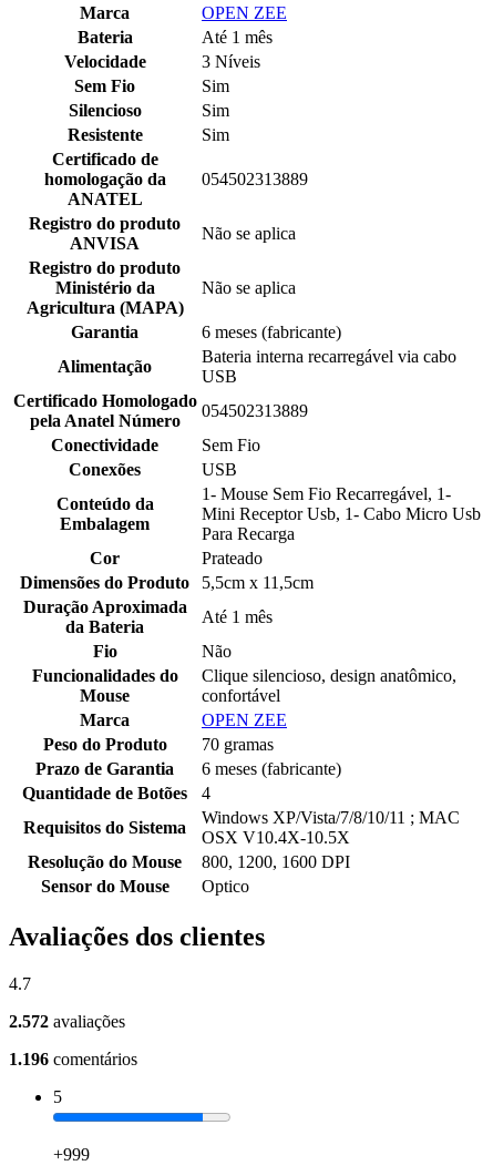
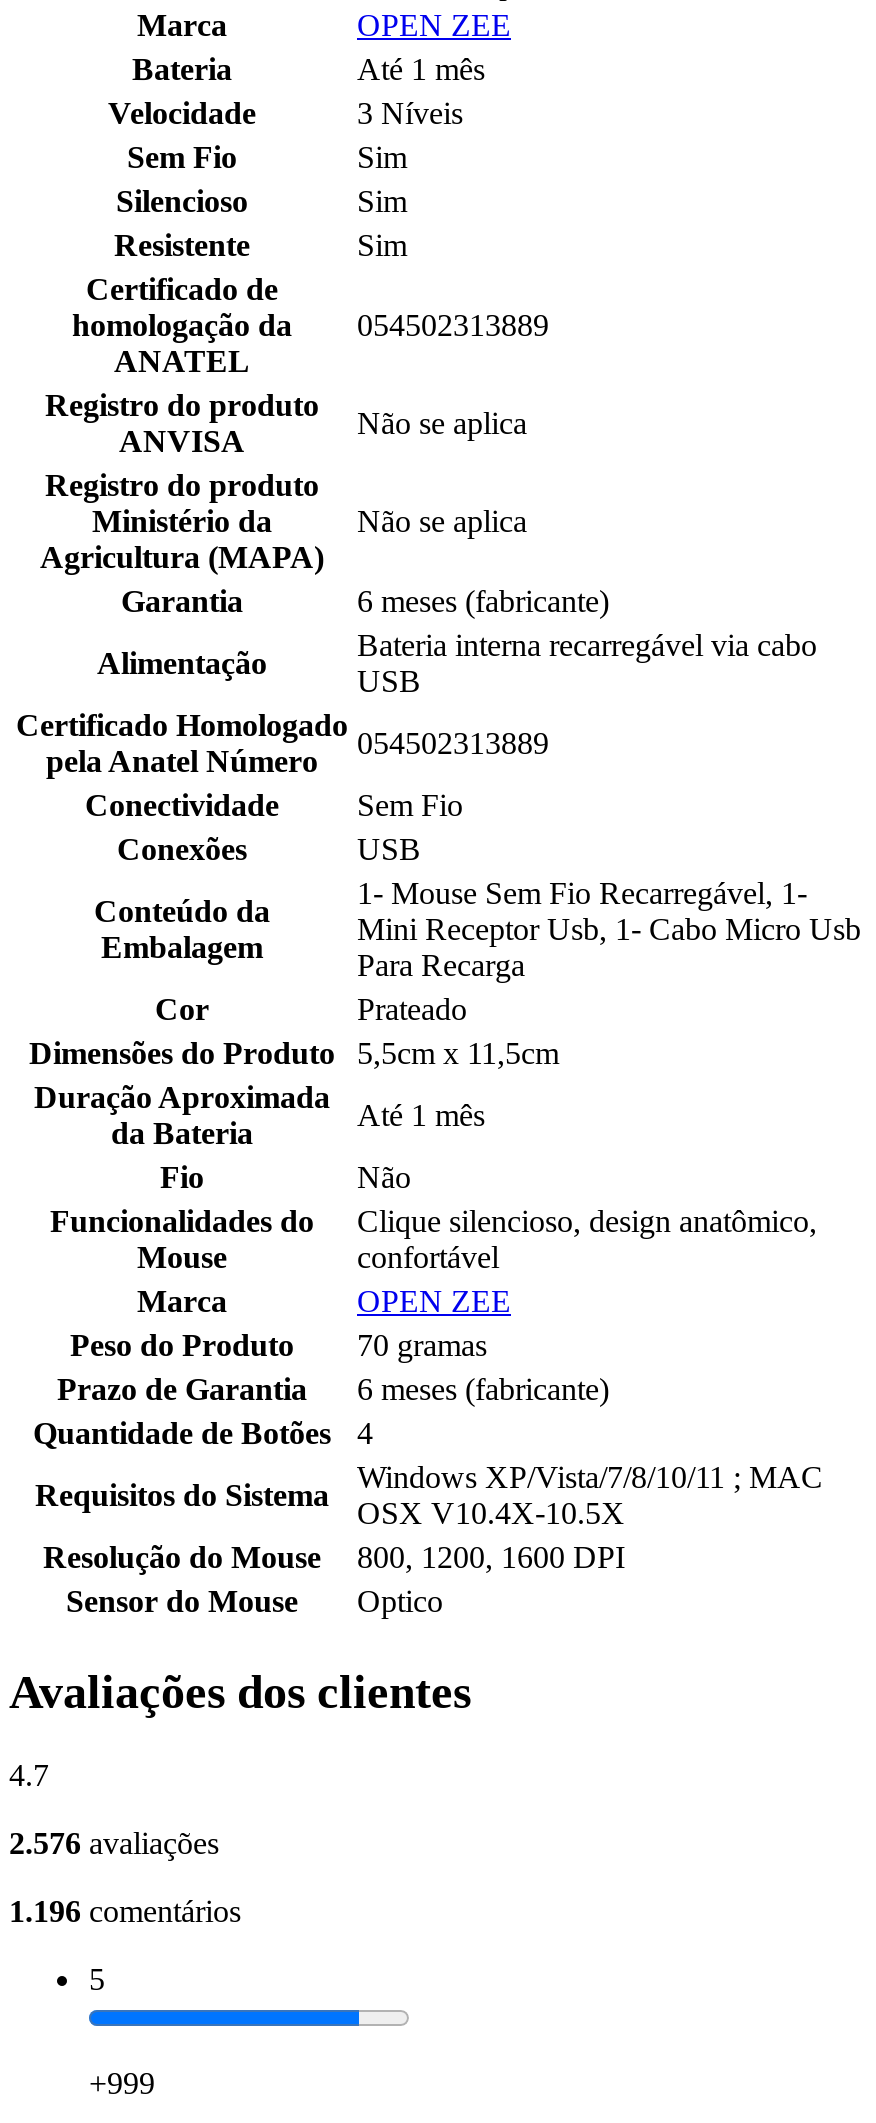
- 2.572 avaliações
+ 2.576 avaliações
